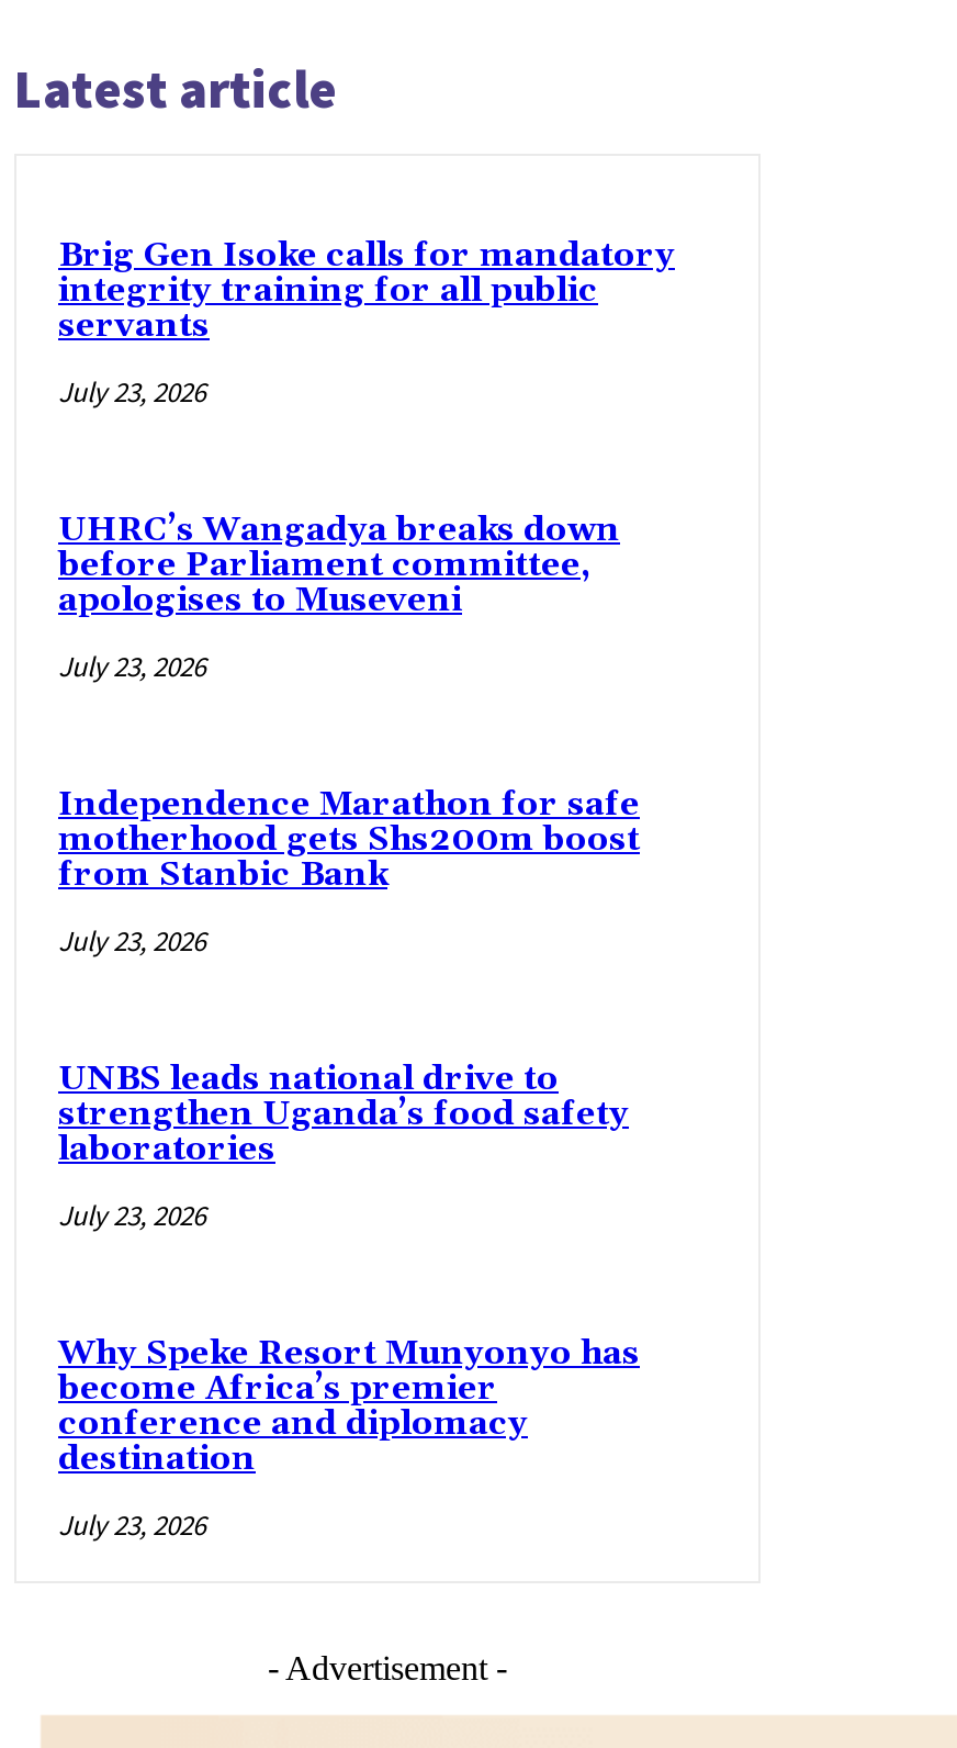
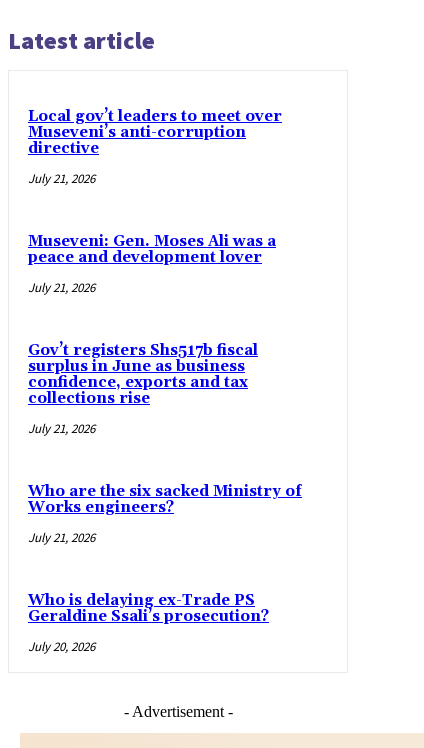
- Brig Gen Isoke calls for mandatory
- integrity training for all public
- servants
+ Local gov’t leaders to meet over
+ Museveni’s anti-corruption
+ directive

- July 23, 2026
+ July 21, 2026

- UHRC’s Wangadya breaks down
- before Parliament committee,
- apologises to Museveni
+ Museveni: Gen. Moses Ali was a
+ peace and development lover

- July 23, 2026
+ July 21, 2026

- Independence Marathon for safe
- motherhood gets Shs200m boost
- from Stanbic Bank
+ Gov’t registers Shs517b fiscal
+ surplus in June as business
+ confidence, exports and tax
+ collections rise

- July 23, 2026
+ July 21, 2026

- UNBS leads national drive to
- strengthen Uganda’s food safety
- laboratories
+ Who are the six sacked Ministry of
+ Works engineers?

- July 23, 2026
+ July 21, 2026

- Why Speke Resort Munyonyo has
- become Africa’s premier
- conference and diplomacy
- destination
+ Who is delaying ex-Trade PS
+ Geraldine Ssali’s prosecution?

- July 23, 2026
+ July 20, 2026
